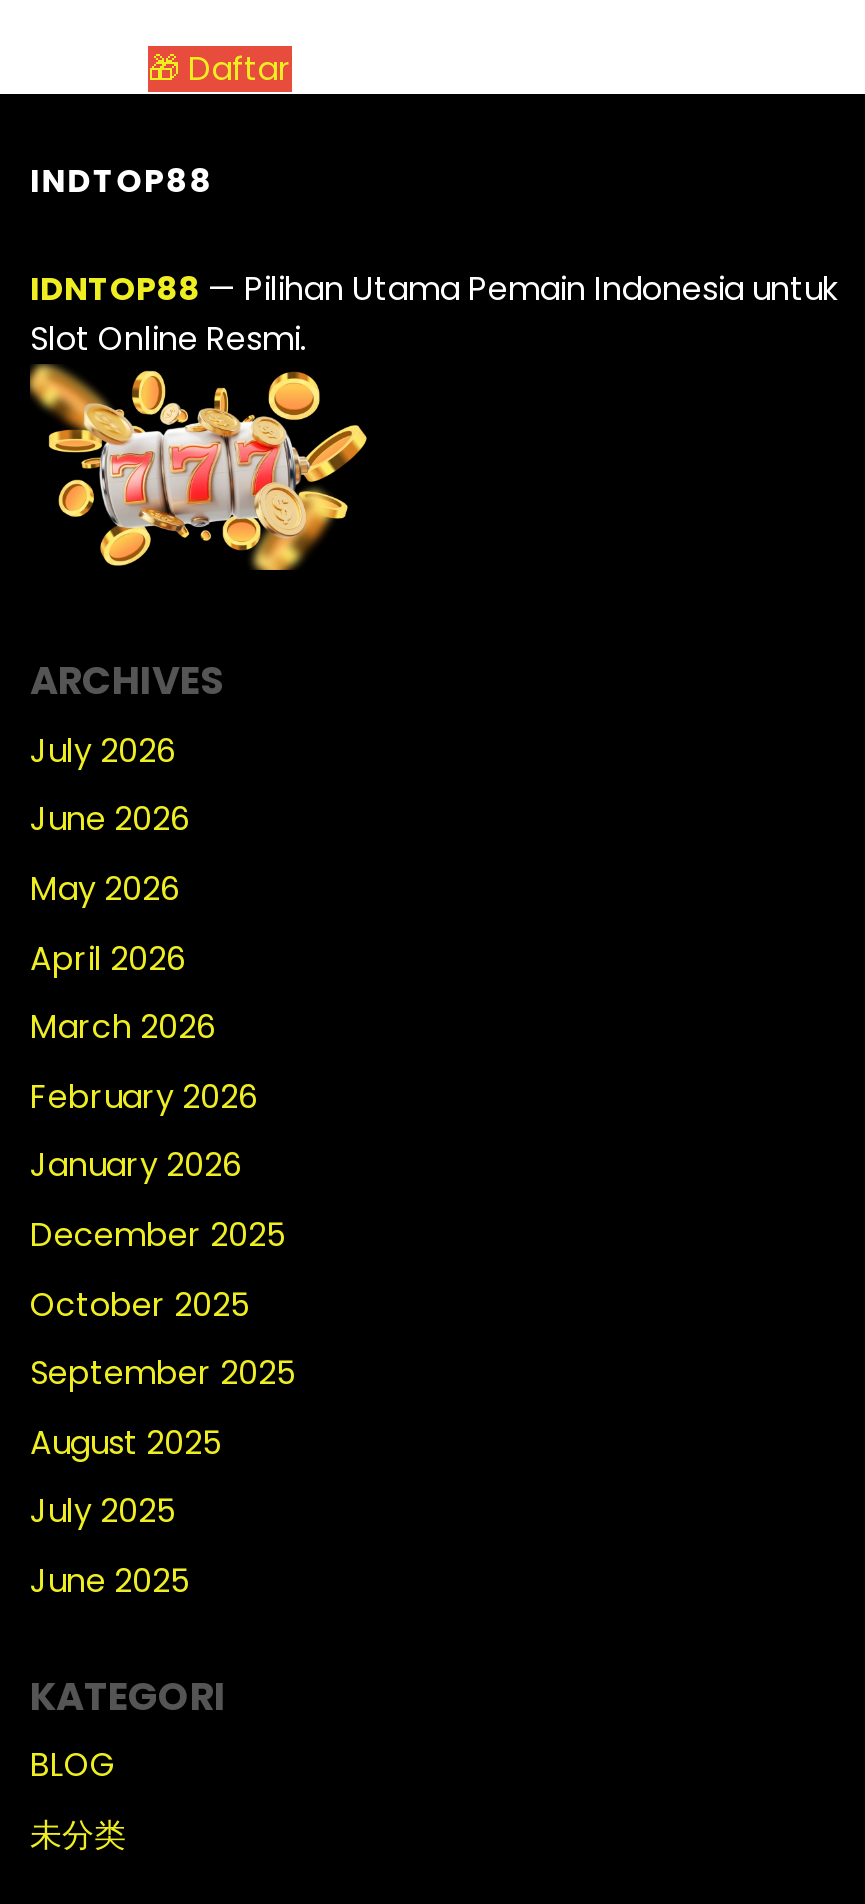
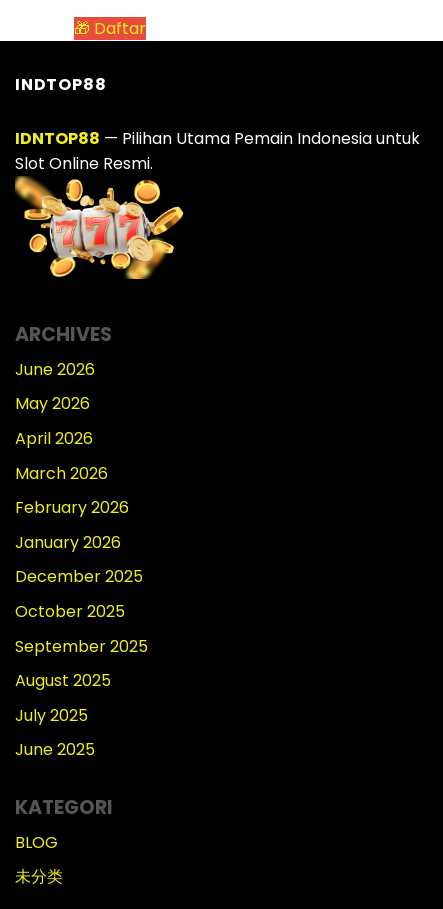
- July 2026
